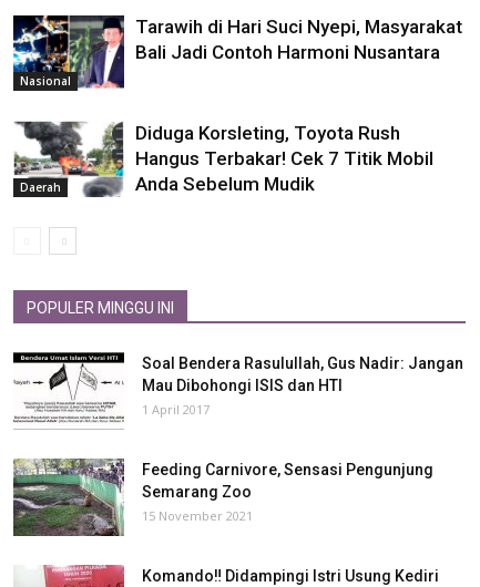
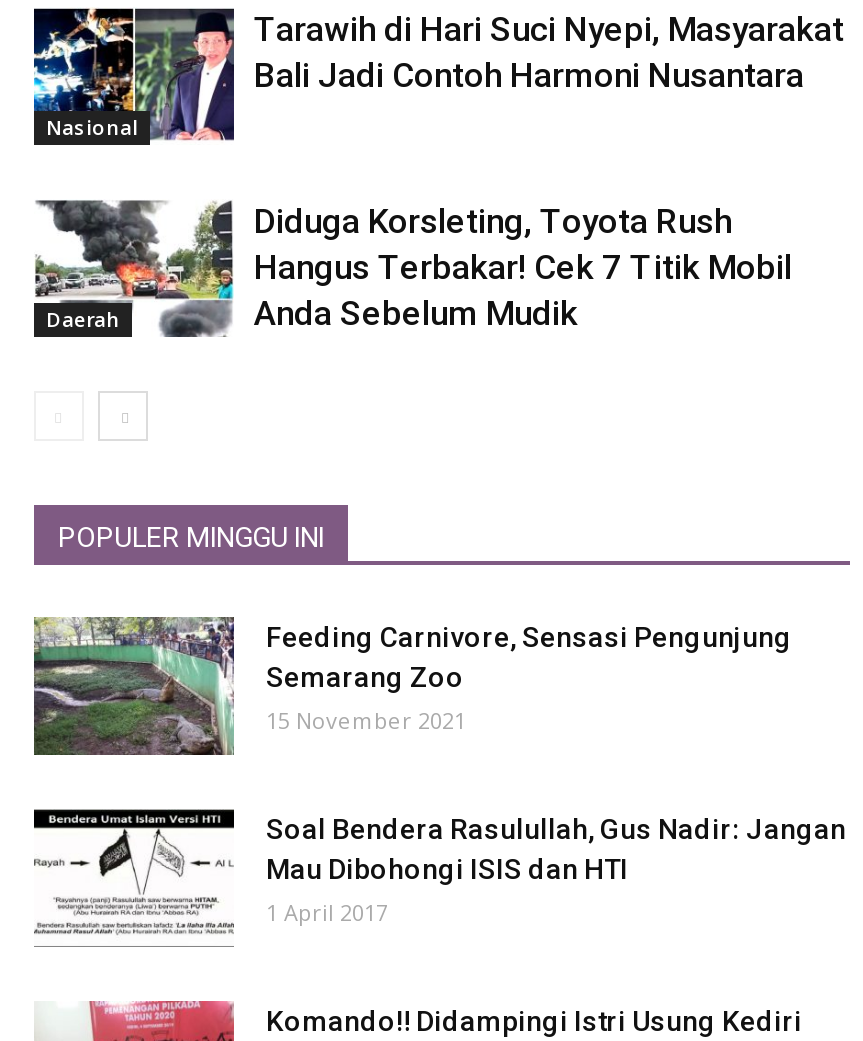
moved down: [image] | Soal Bendera Rasulullah, Gus Nadir: Jangan | Mau Dibohongi ISIS dan HTI | 1 April 2017

moved up: [image] | Feeding Carnivore, Sensasi Pengunjung | Semarang Zoo | 15 November 2021
